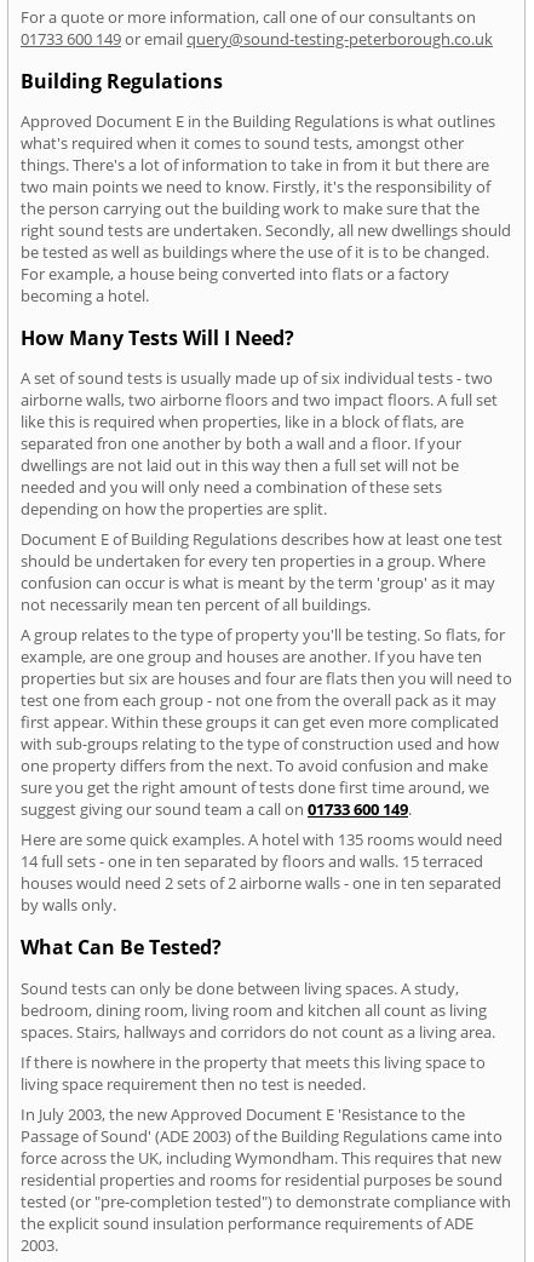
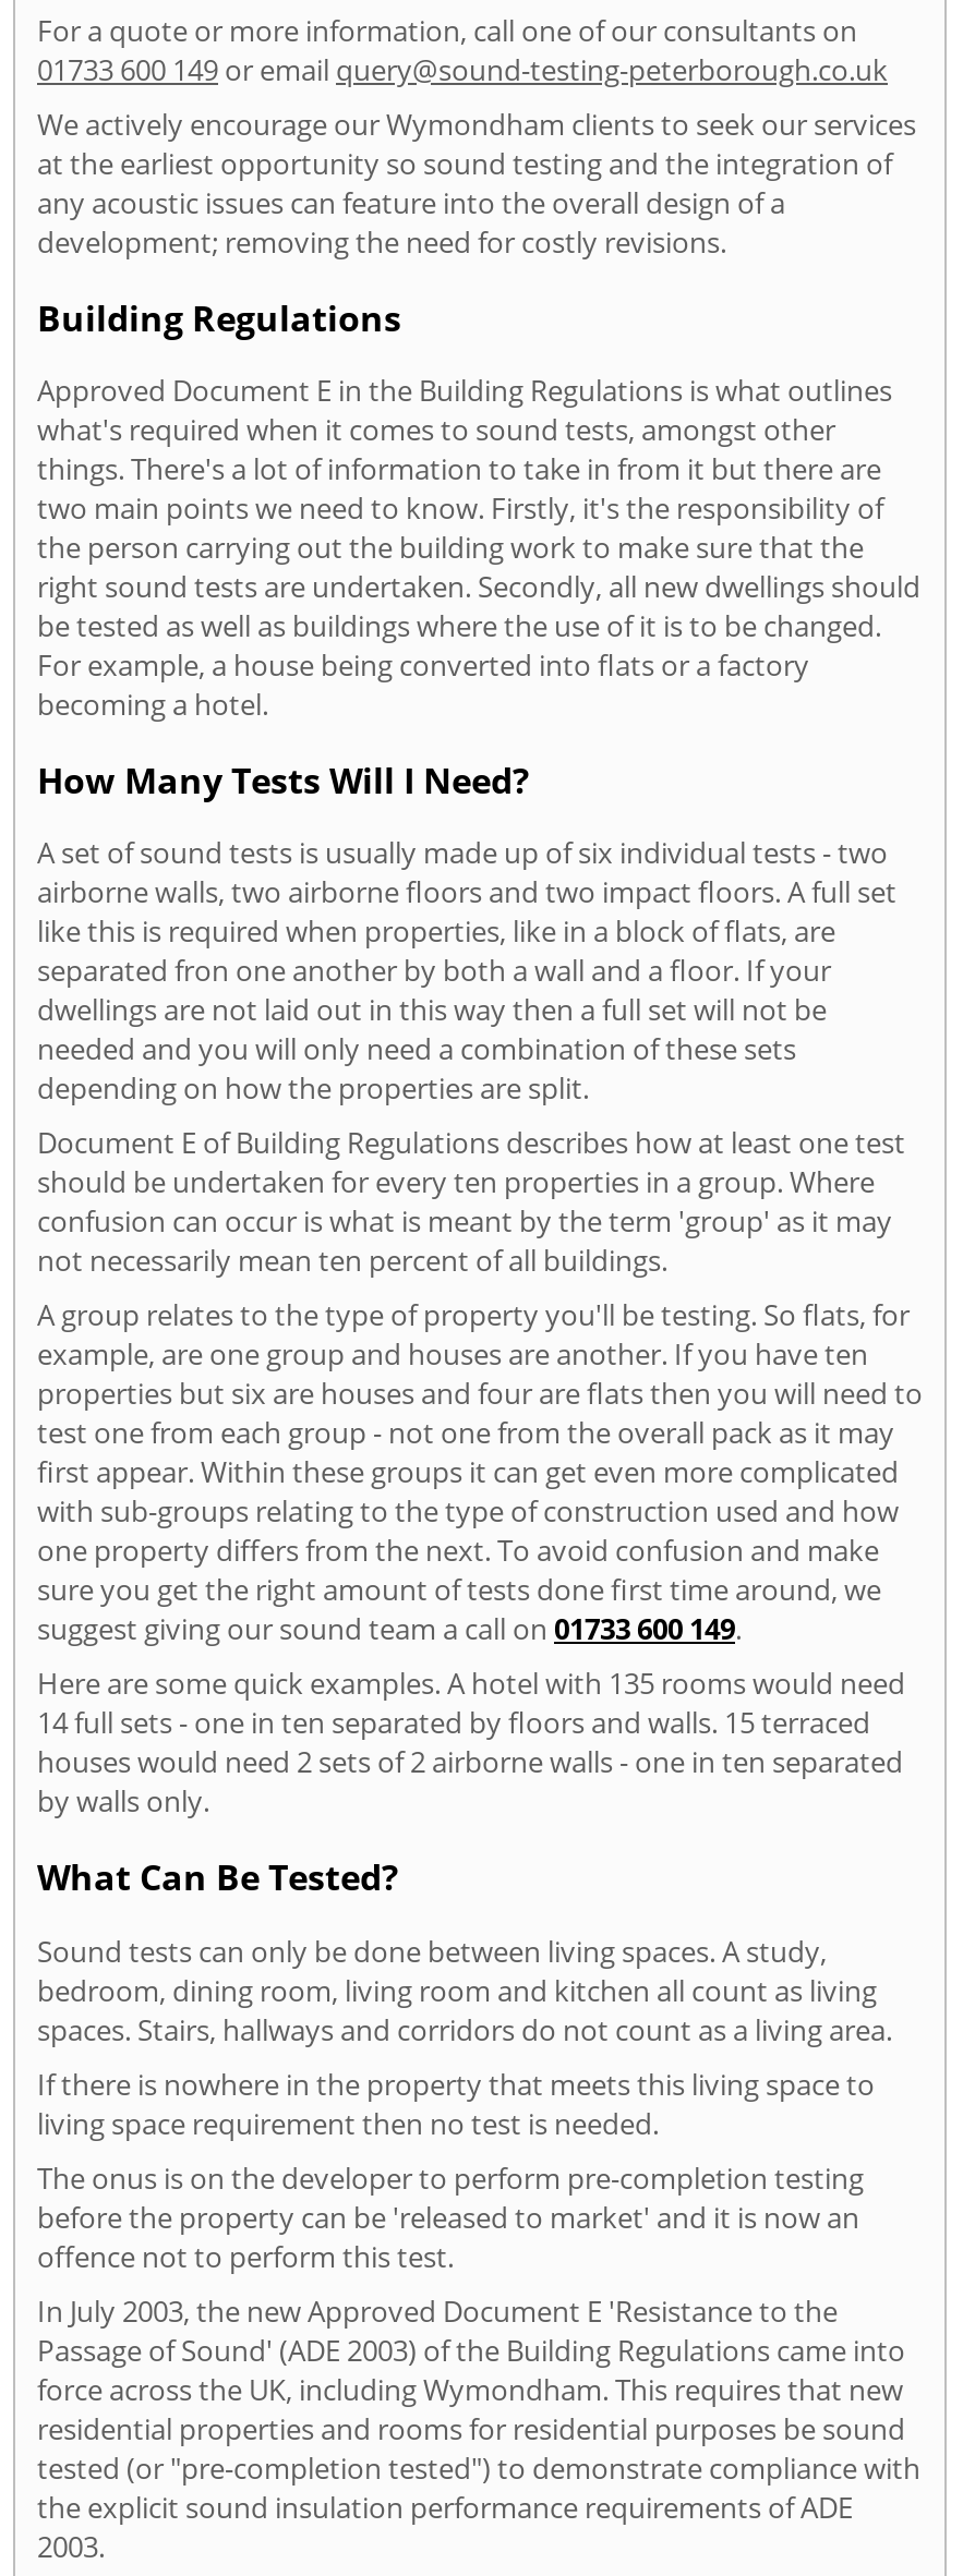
+ We actively encourage our Wymondham clients to seek our services
+ at the earliest opportunity so sound testing and the integration of
+ any acoustic issues can feature into the overall design of a
+ development; removing the need for costly revisions.

+ The onus is on the developer to perform pre-completion testing
+ before the property can be 'released to market' and it is now an
+ offence not to perform this test.
